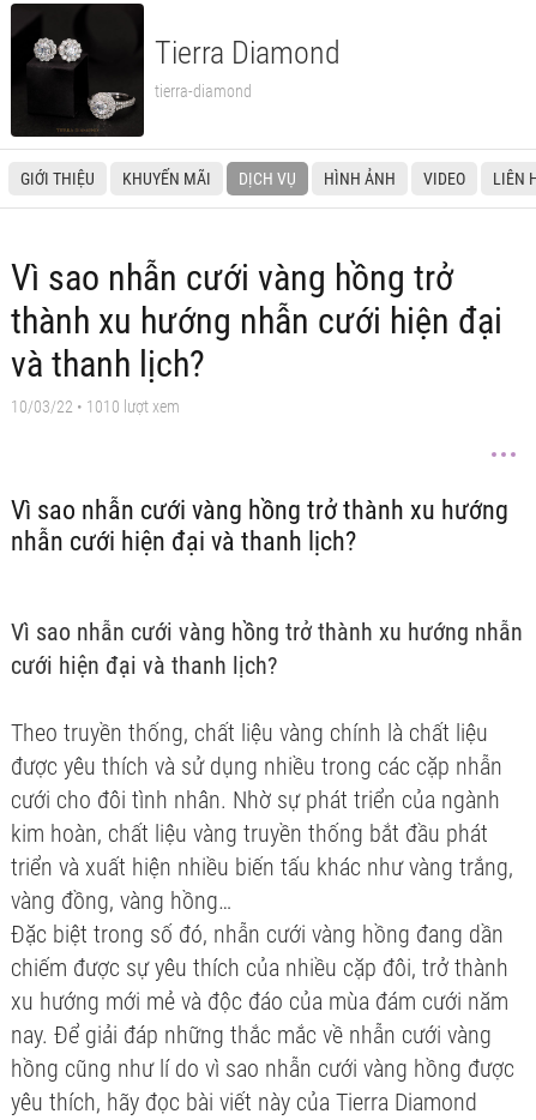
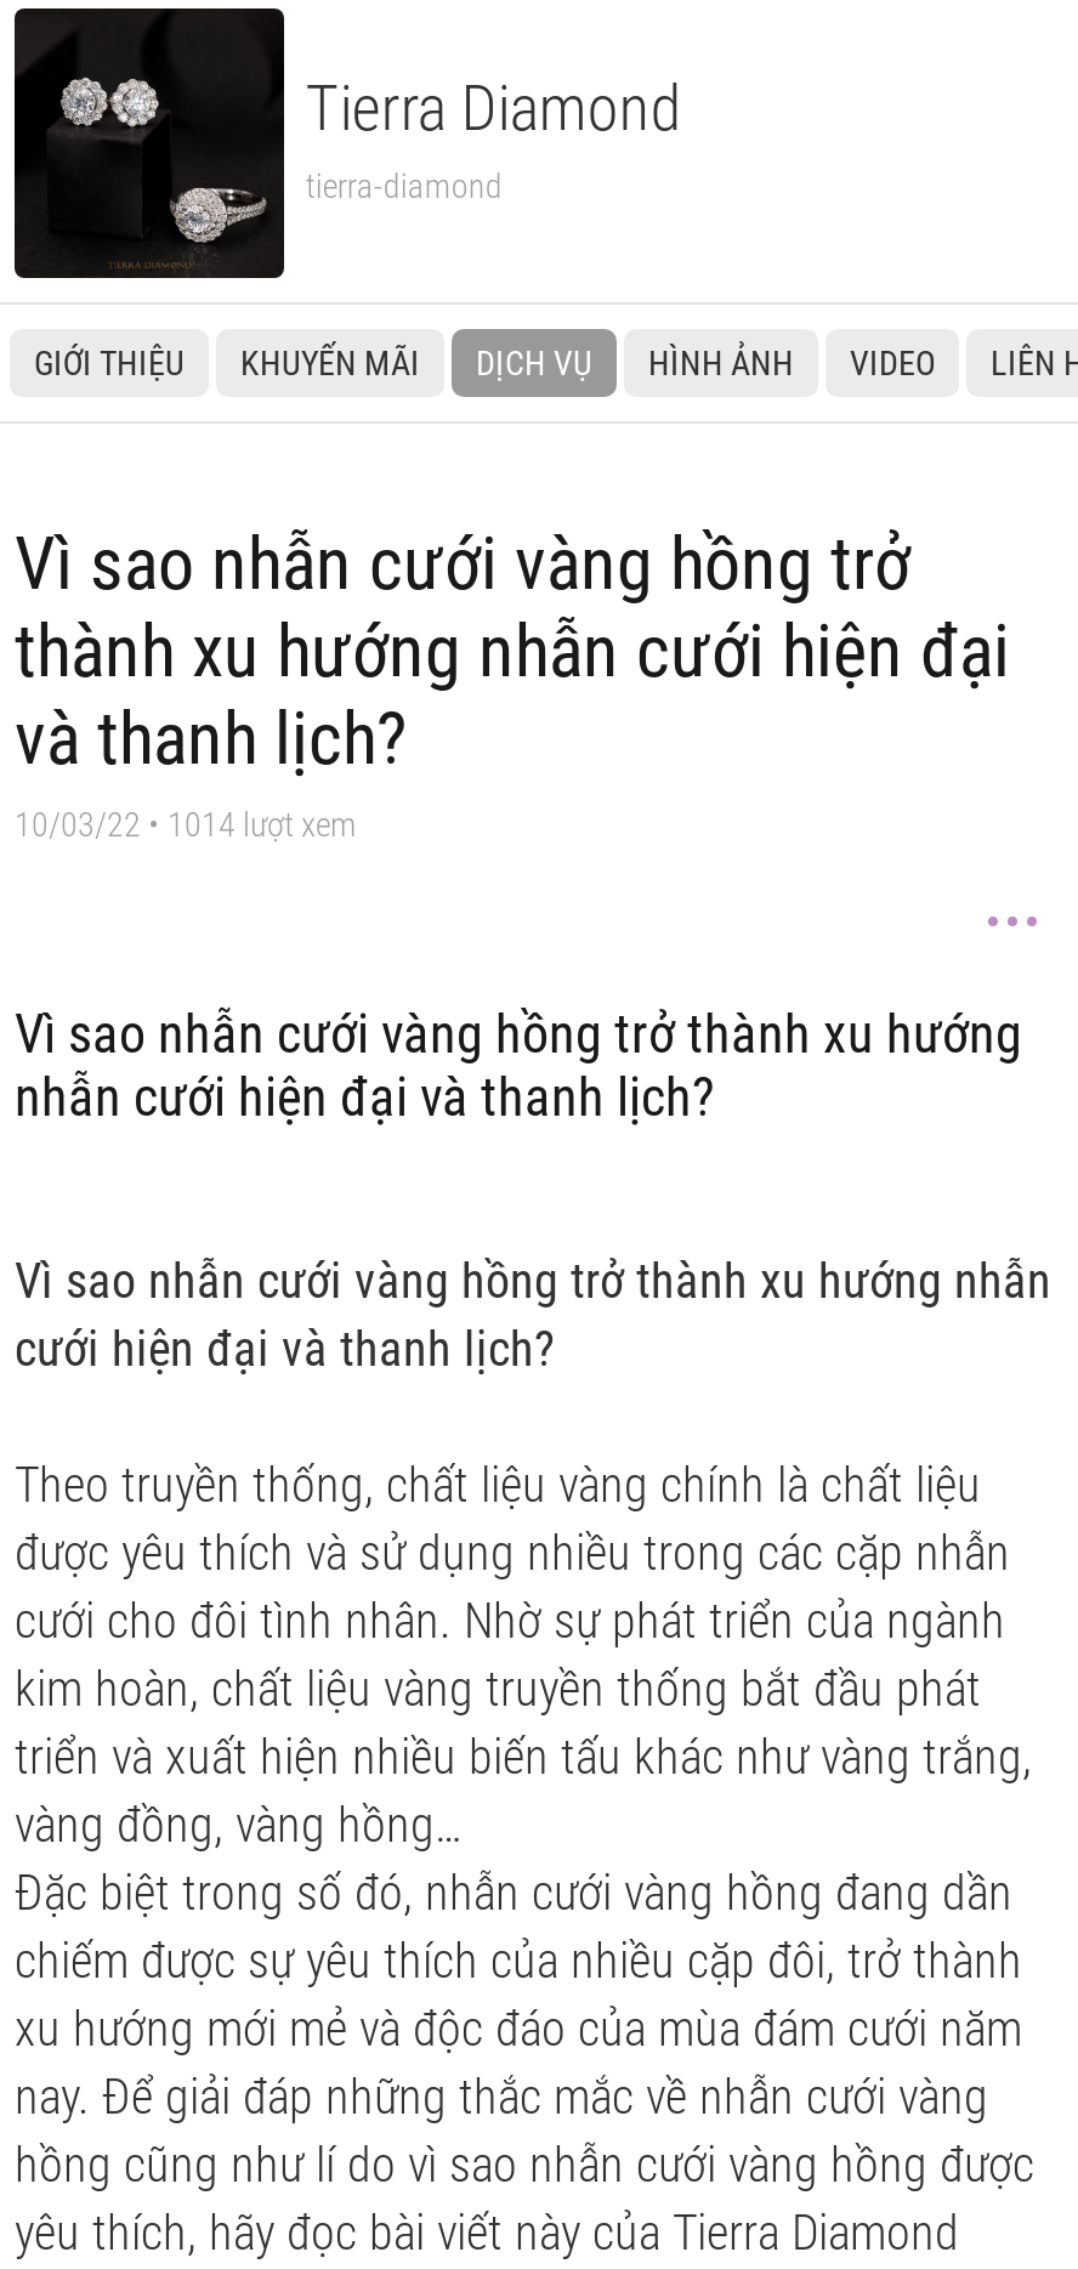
- 10/03/22 • 1010 lượt xem
+ 10/03/22 • 1014 lượt xem
